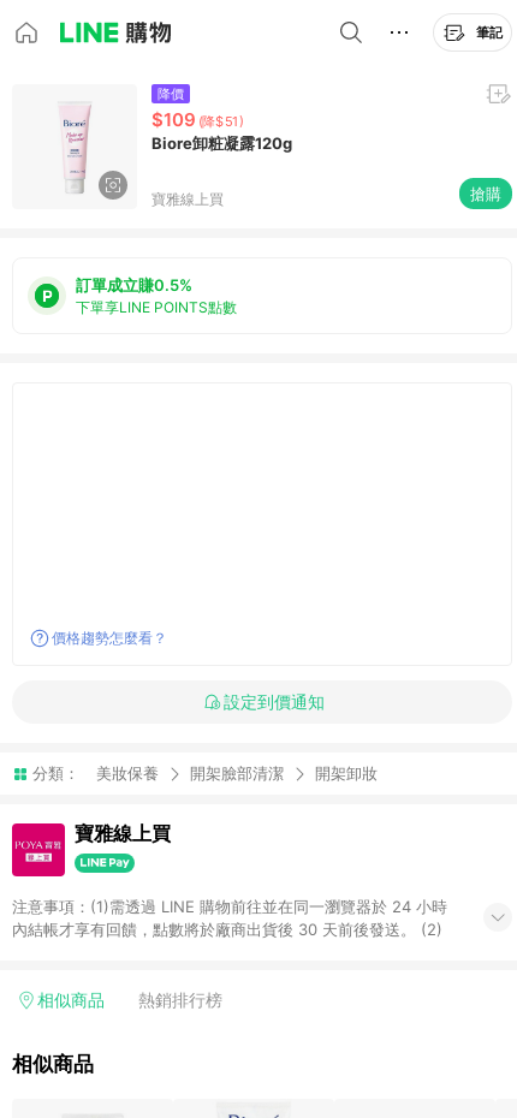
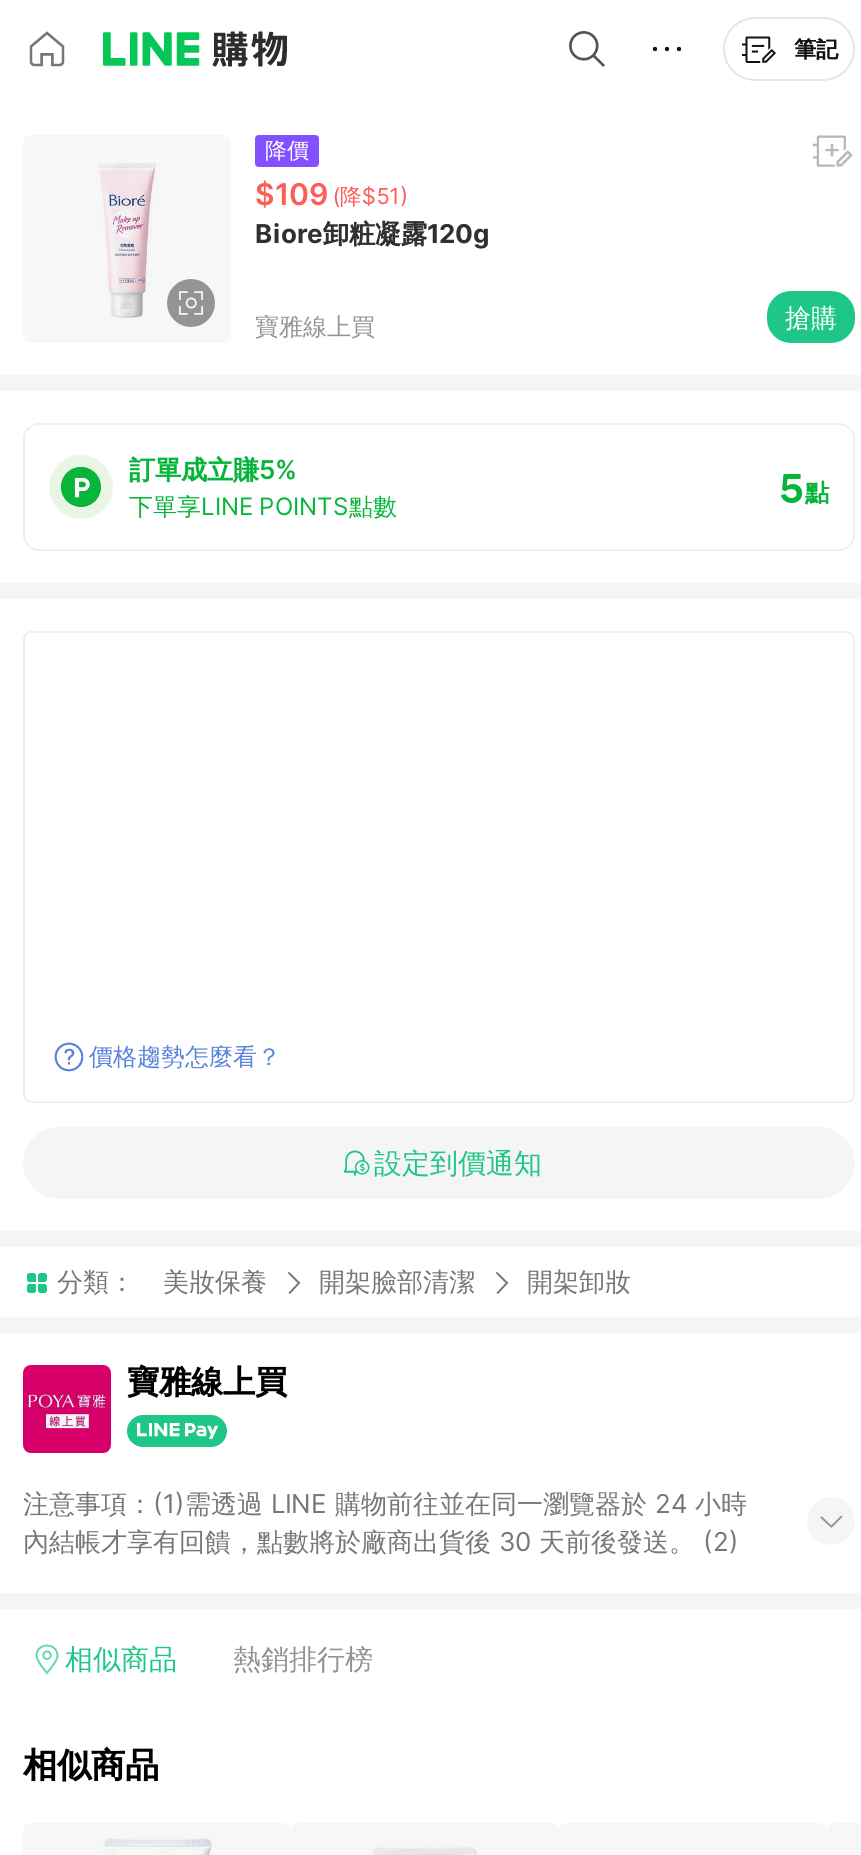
+ 5點

- 訂單成立賺0.5%
+ 訂單成立賺5%
